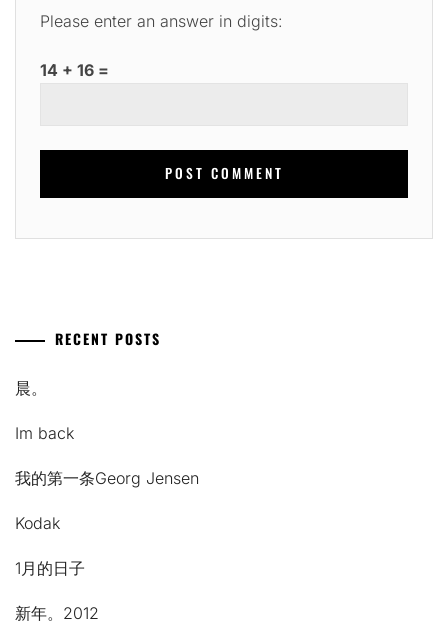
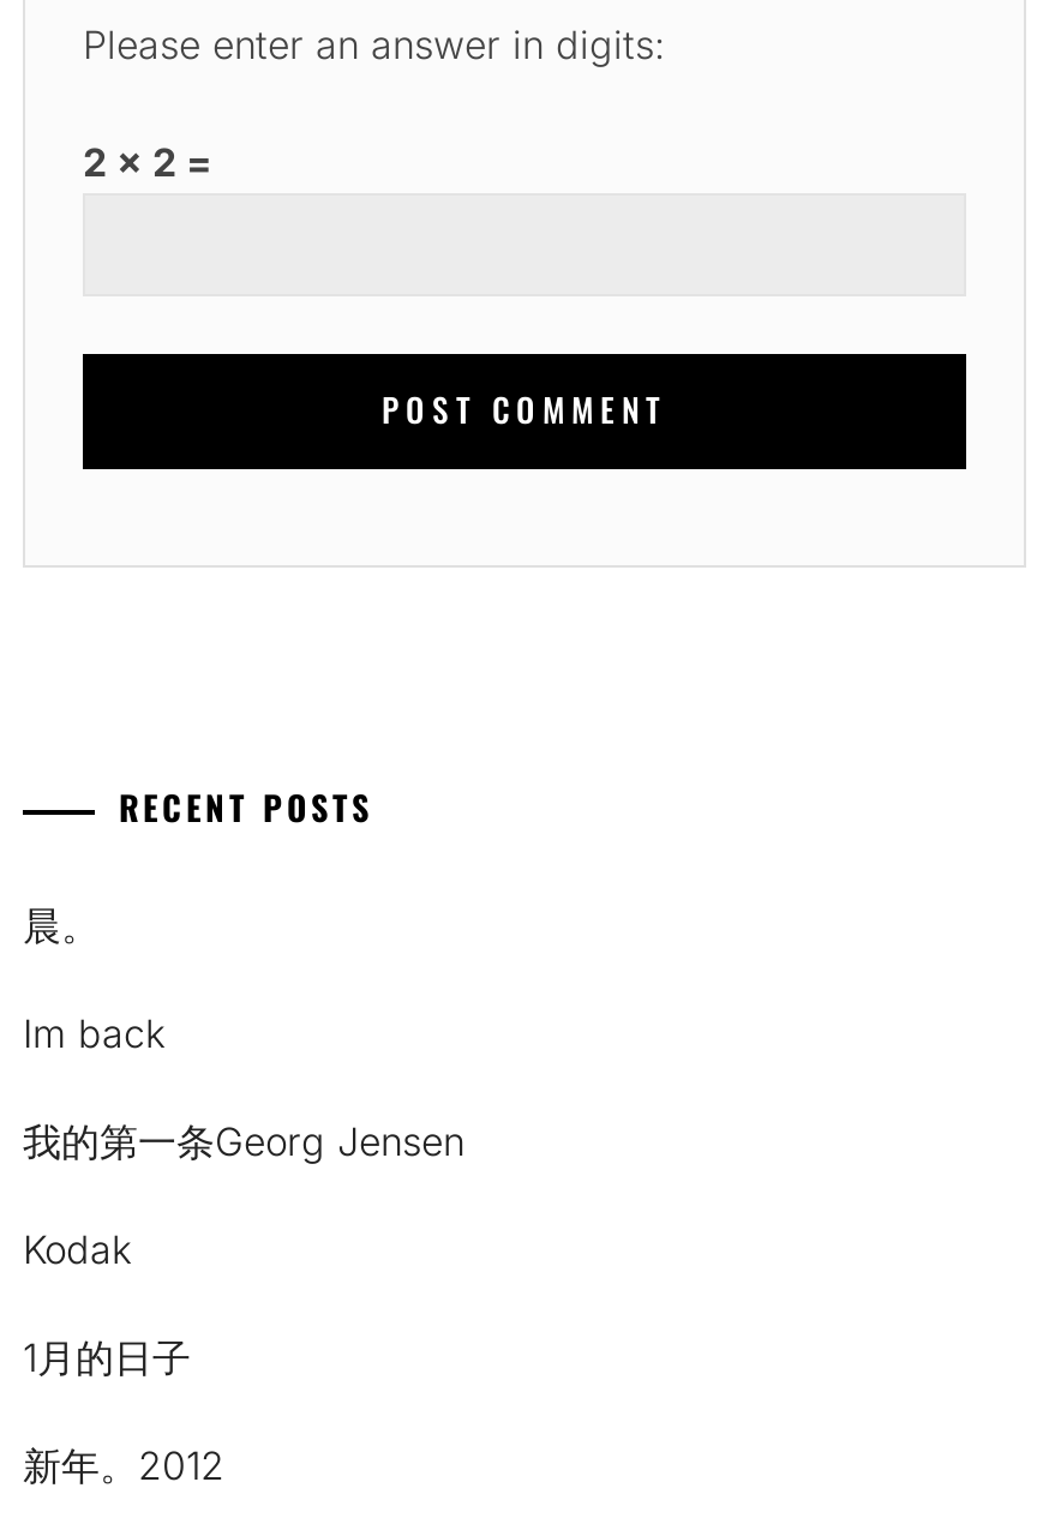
- 14 + 16 =
+ 2 × 2 =
